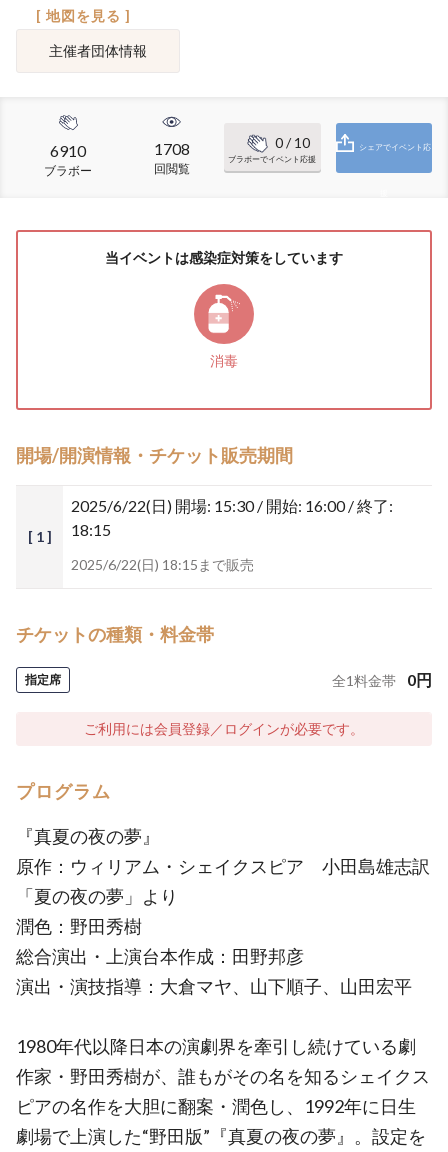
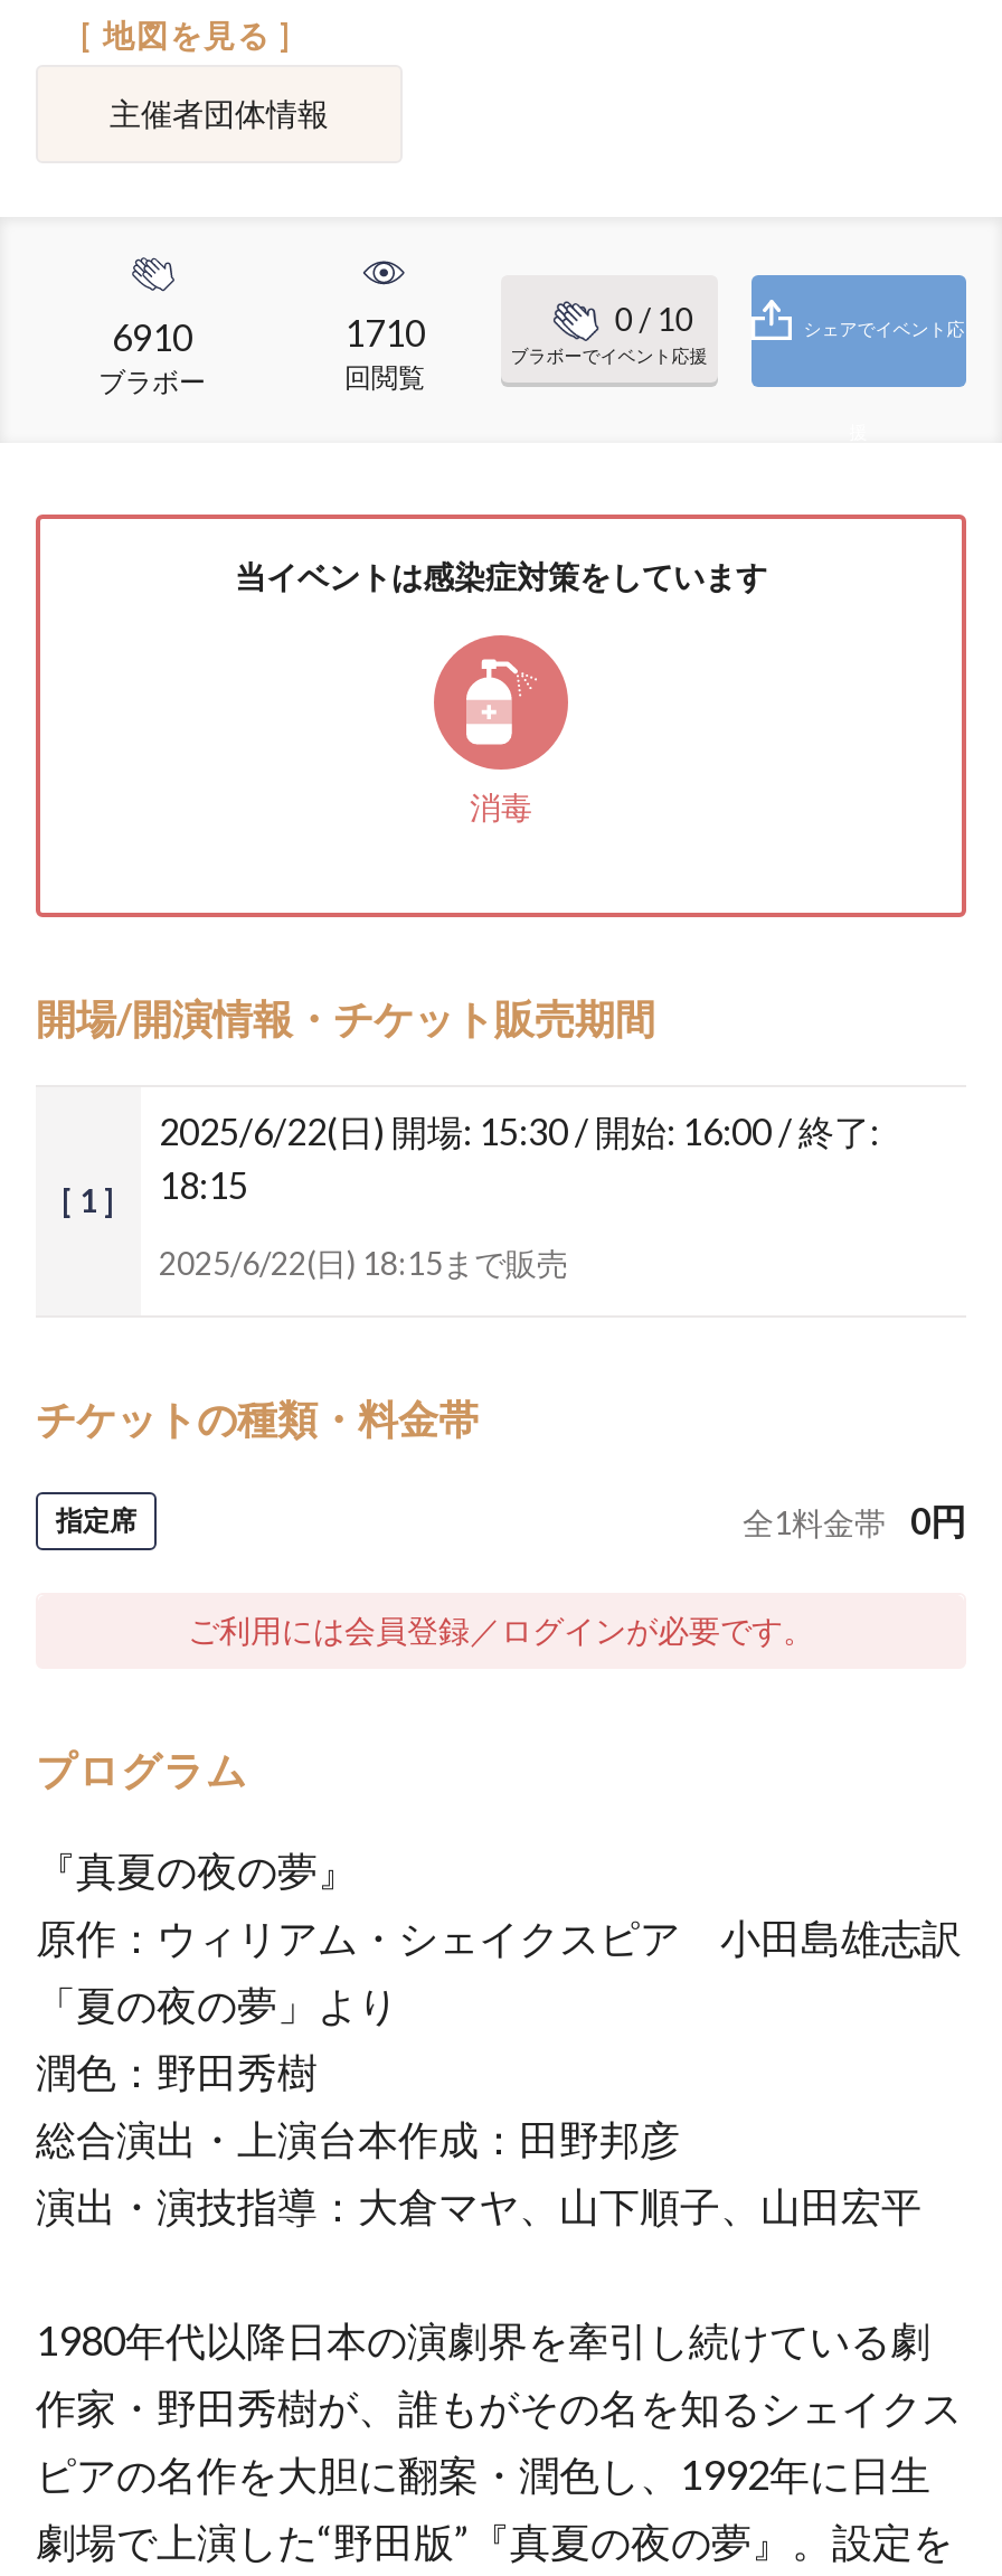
- 1708
+ 1710
